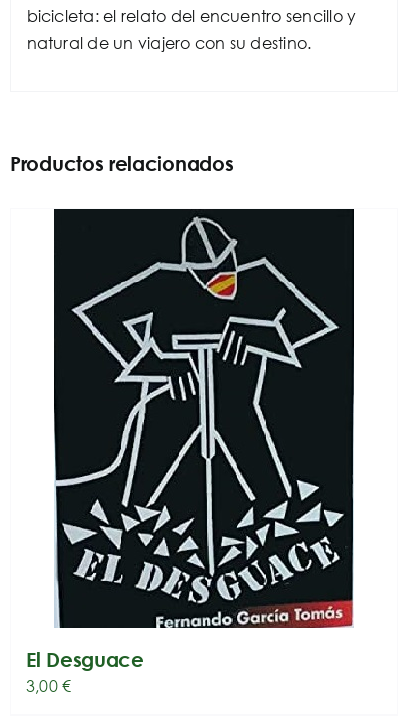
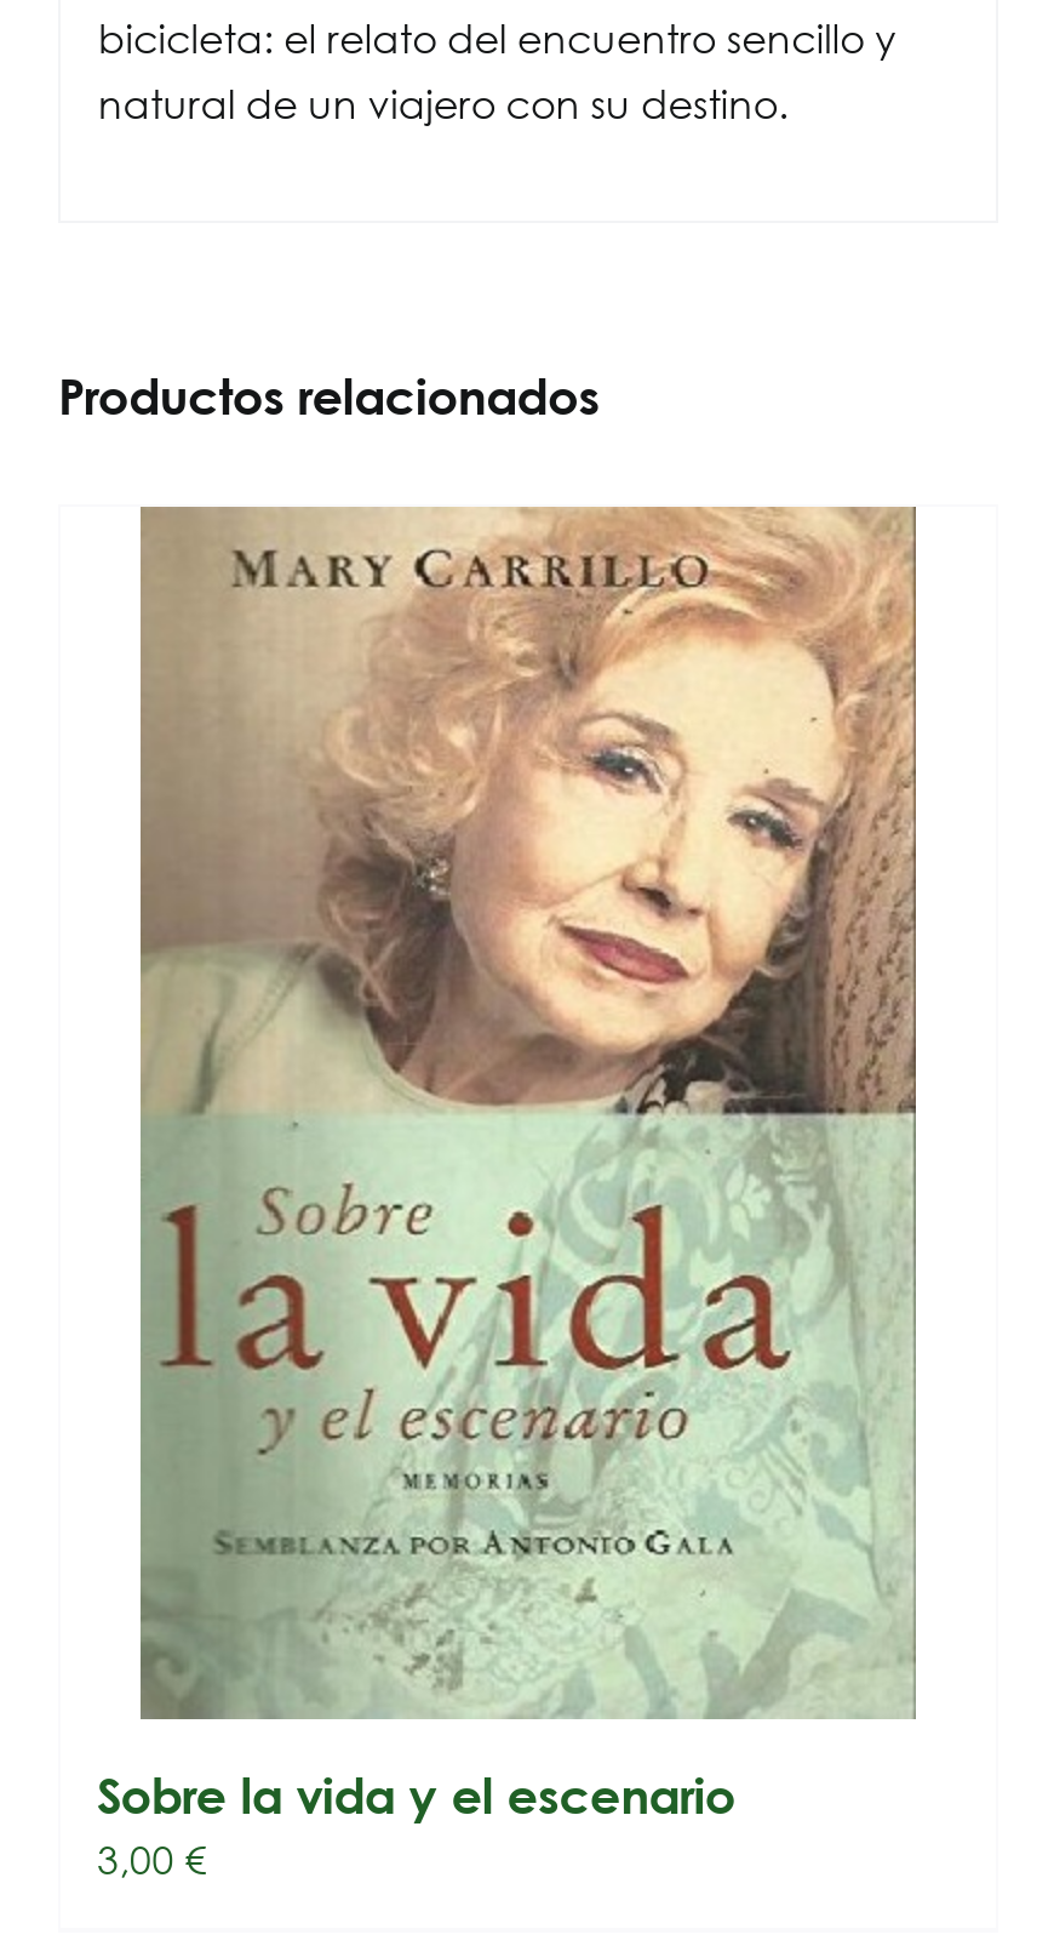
- [image]
- El Desguace
+ [image]
+ Sobre la vida y el escenario
